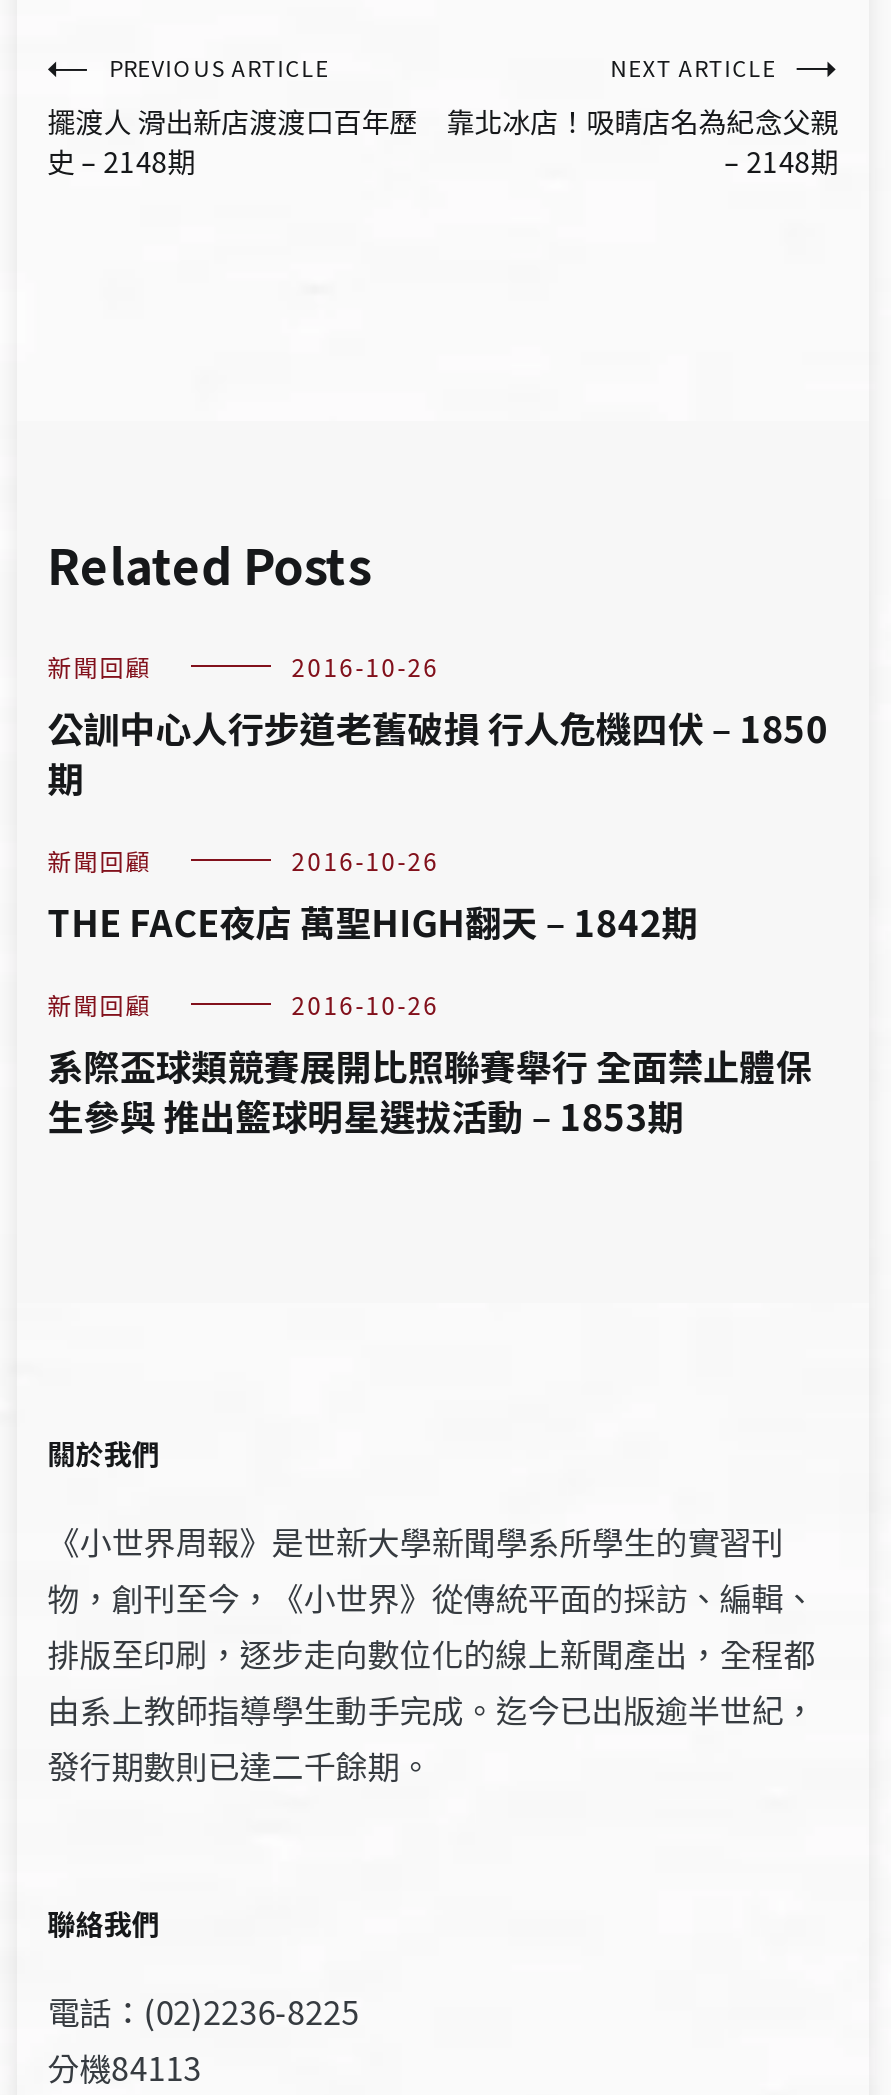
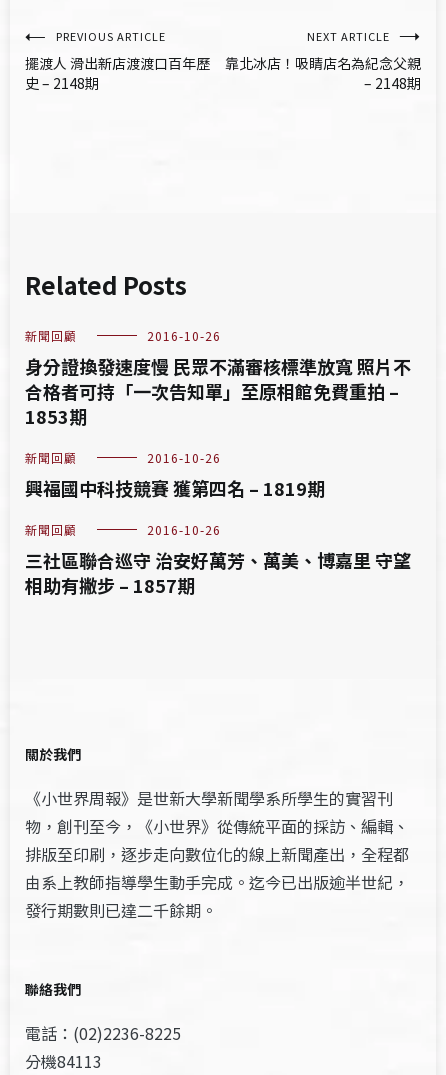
- 公訓中心人行步道老舊破損 行人危機四伏 – 1850
- 期
+ 身分證換發速度慢 民眾不滿審核標準放寬 照片不
+ 合格者可持「一次告知單」至原相館免費重拍 –
+ 1853期

- THE FACE夜店 萬聖HIGH翻天 – 1842期
+ 興福國中科技競賽 獲第四名 – 1819期

- 系際盃球類競賽展開比照聯賽舉行 全面禁止體保
- 生參與 推出籃球明星選拔活動 – 1853期
+ 三社區聯合巡守 治安好萬芳、萬美、博嘉里 守望
+ 相助有撇步 – 1857期
